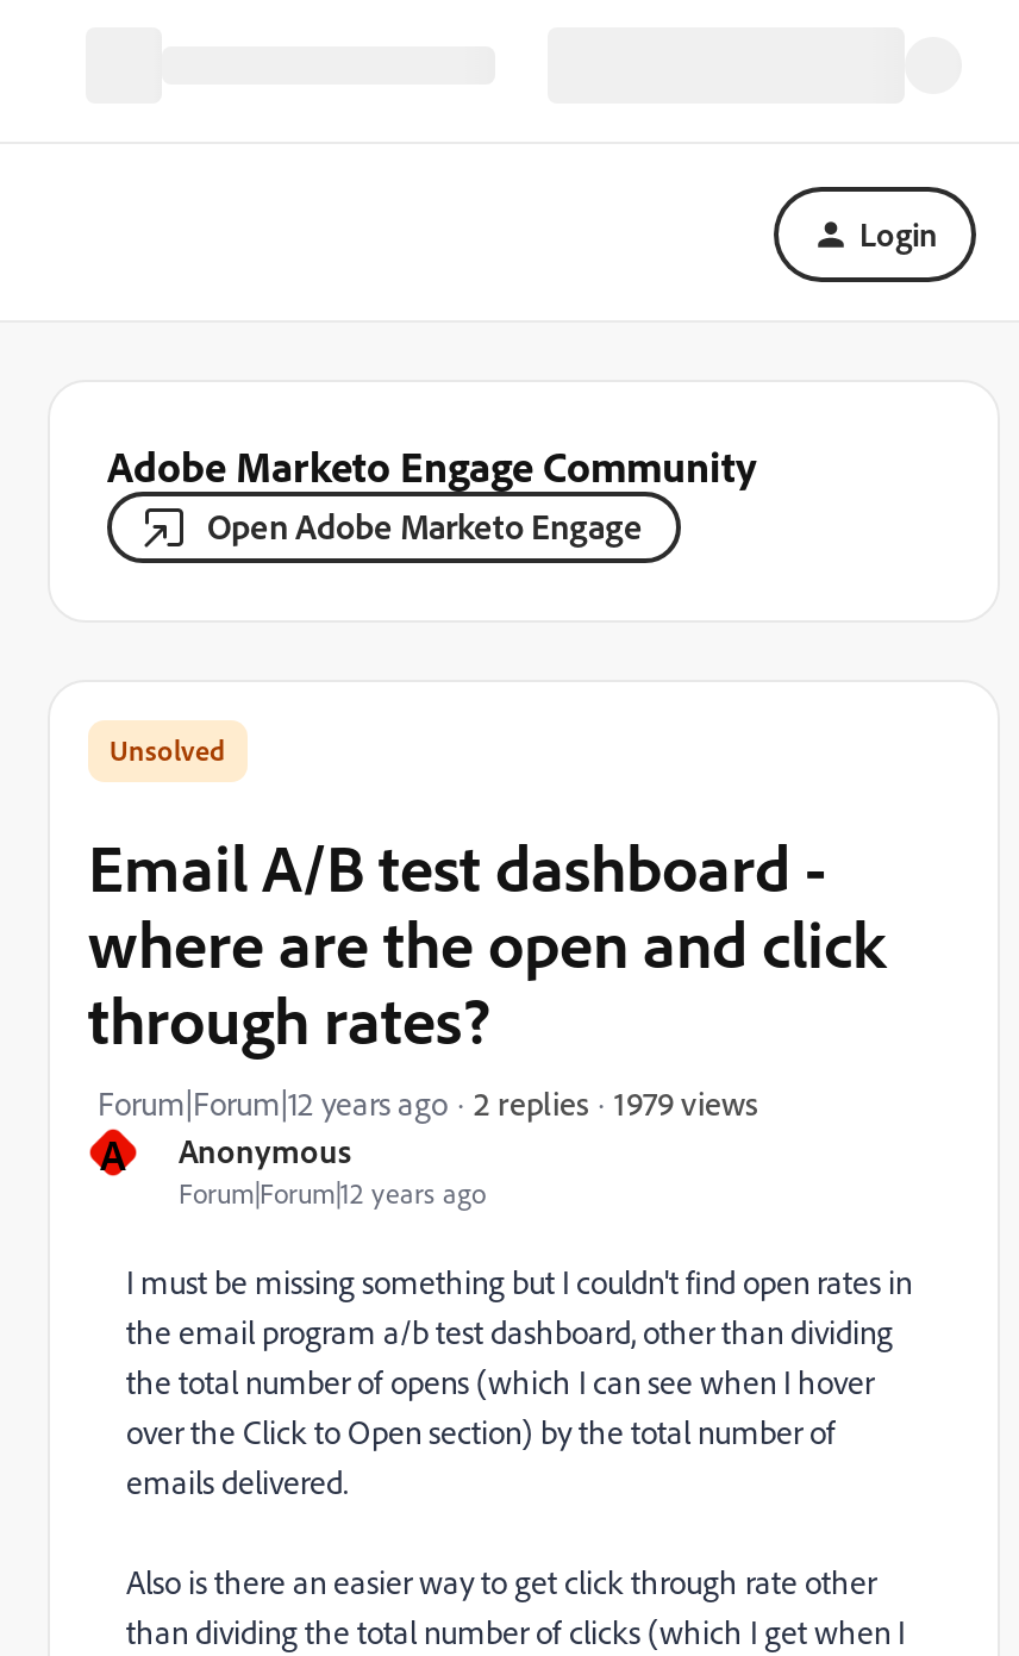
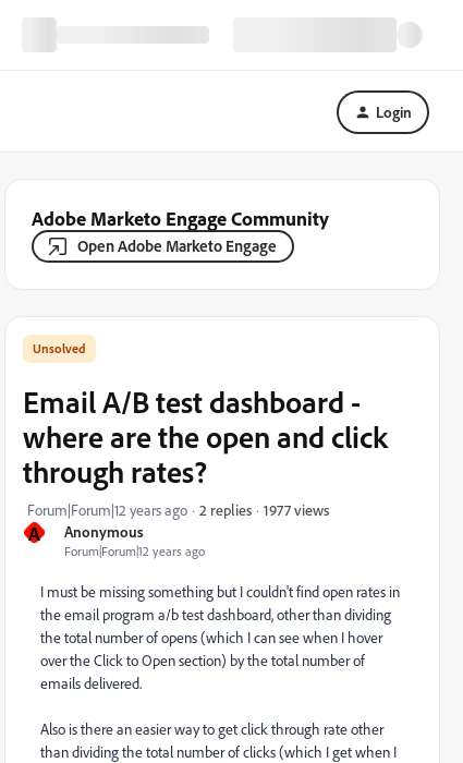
- 1979 views
+ 1977 views
